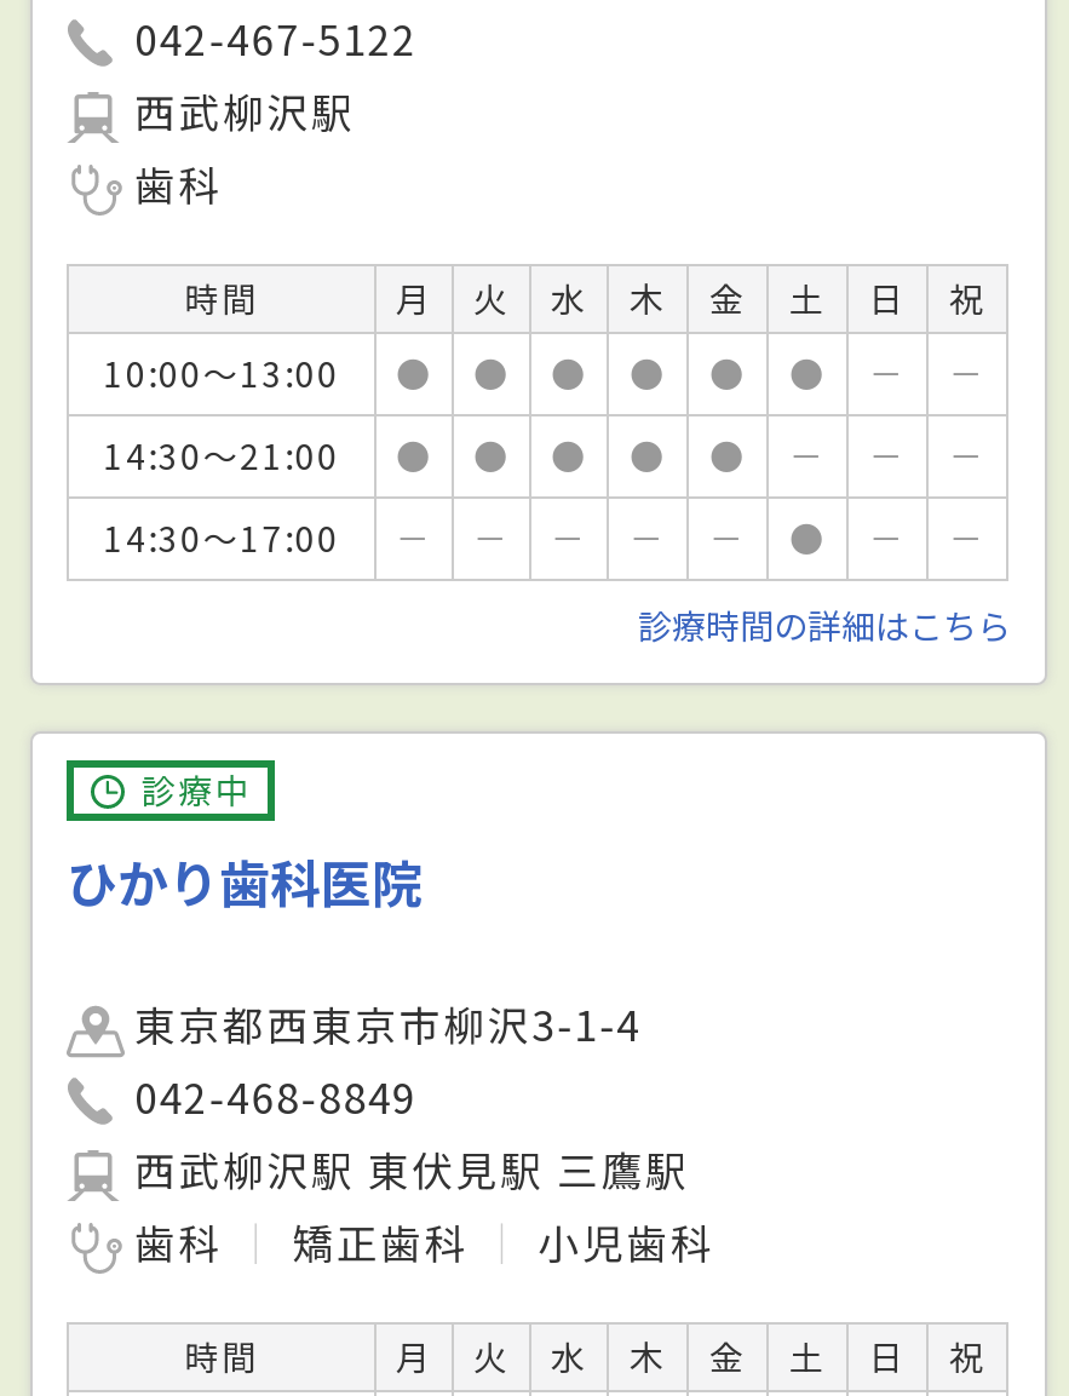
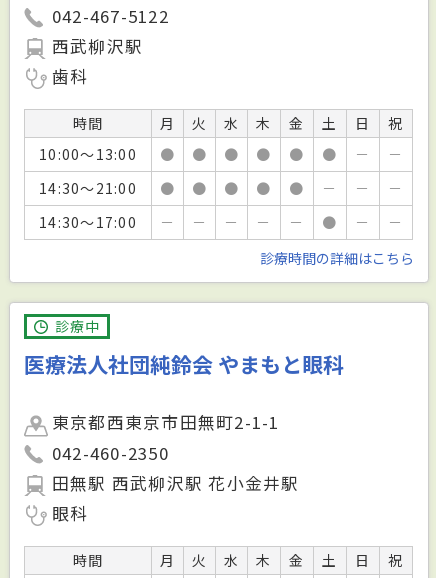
- ひかり歯科医院
+ 医療法人社団純鈴会 やまもと眼科

- 東京都西東京市柳沢3-1-4
- 042-468-8849
- 西武柳沢駅 東伏見駅 三鷹駅
- 歯科
- 矯正歯科
- 小児歯科
+ 東京都西東京市田無町2-1-1
+ 042-460-2350
+ 田無駅 西武柳沢駅 花小金井駅
+ 眼科
